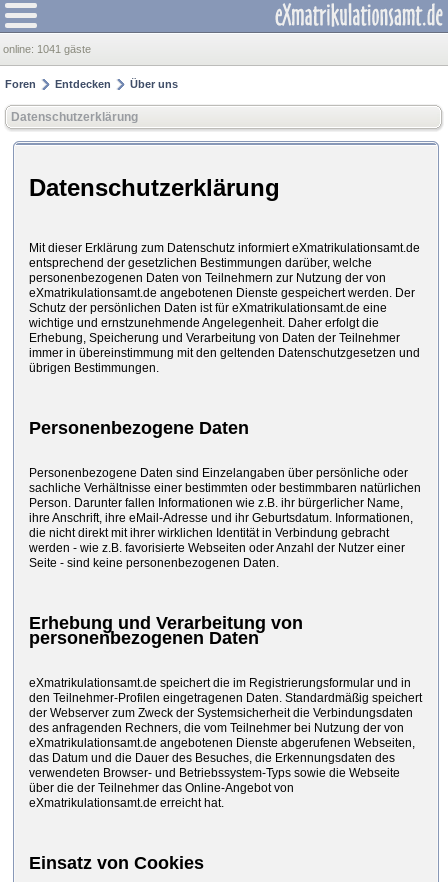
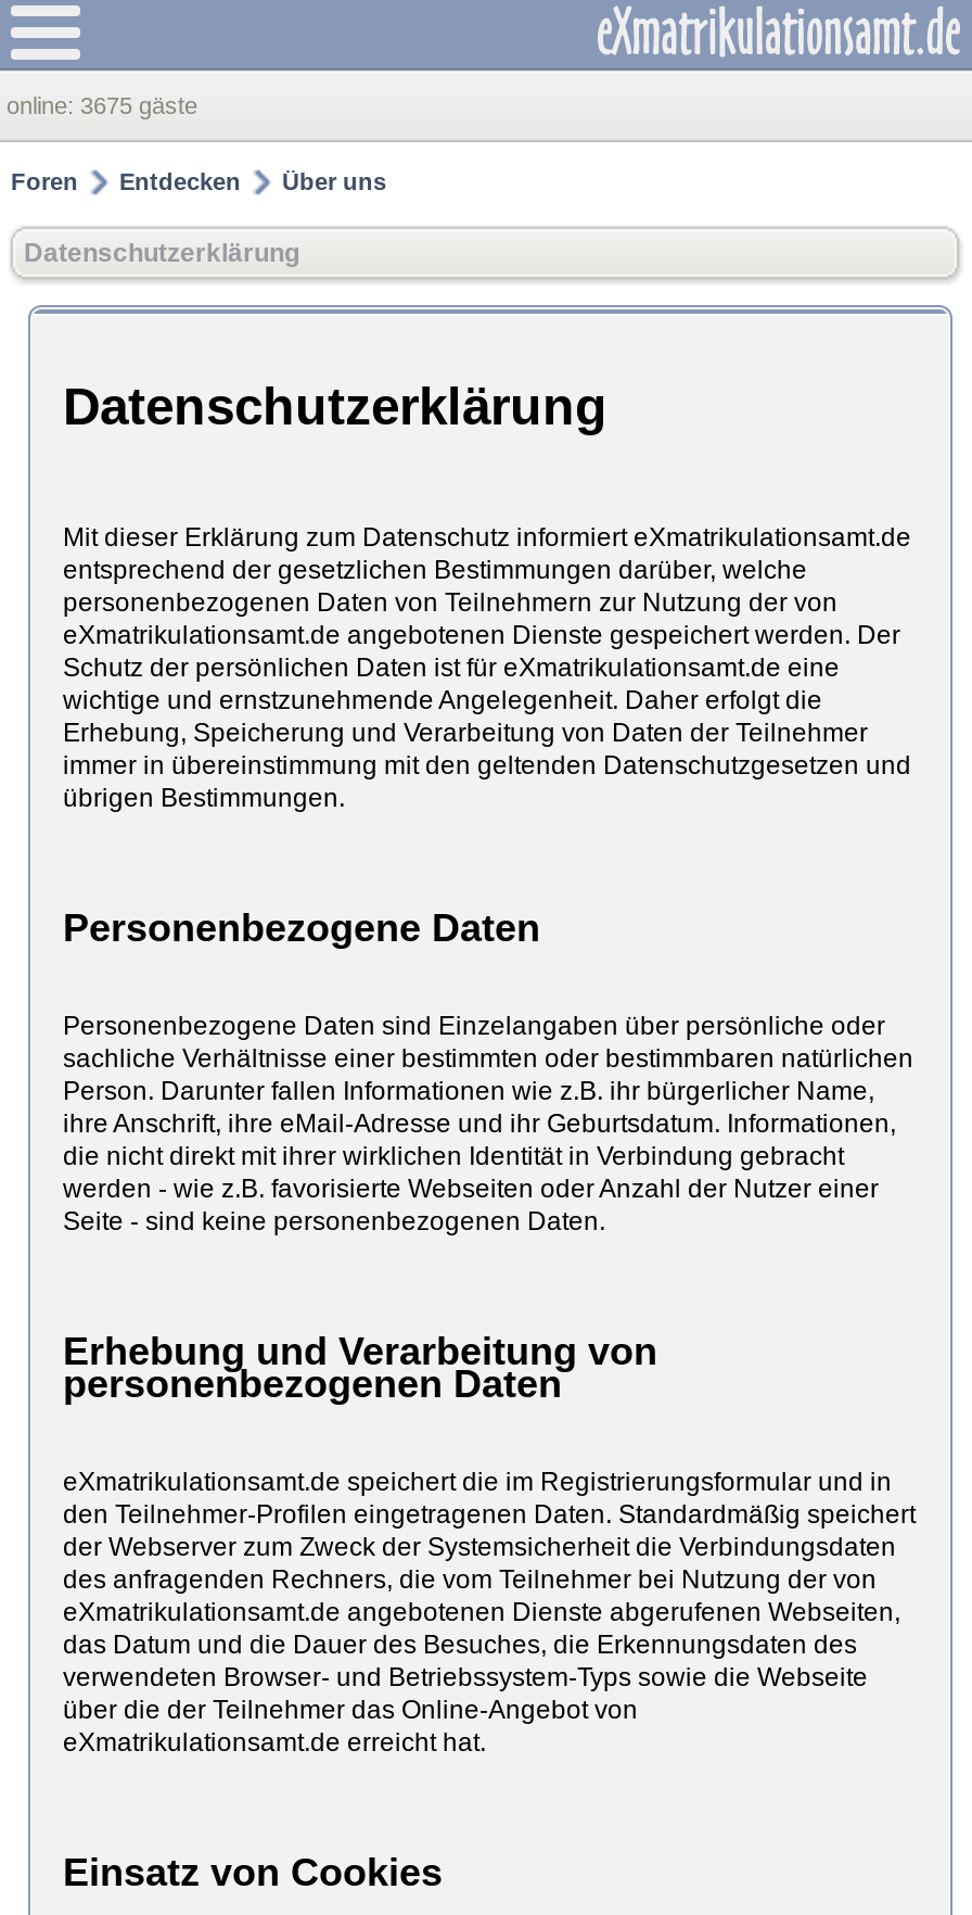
- online: 1041 gäste
+ online: 3675 gäste
